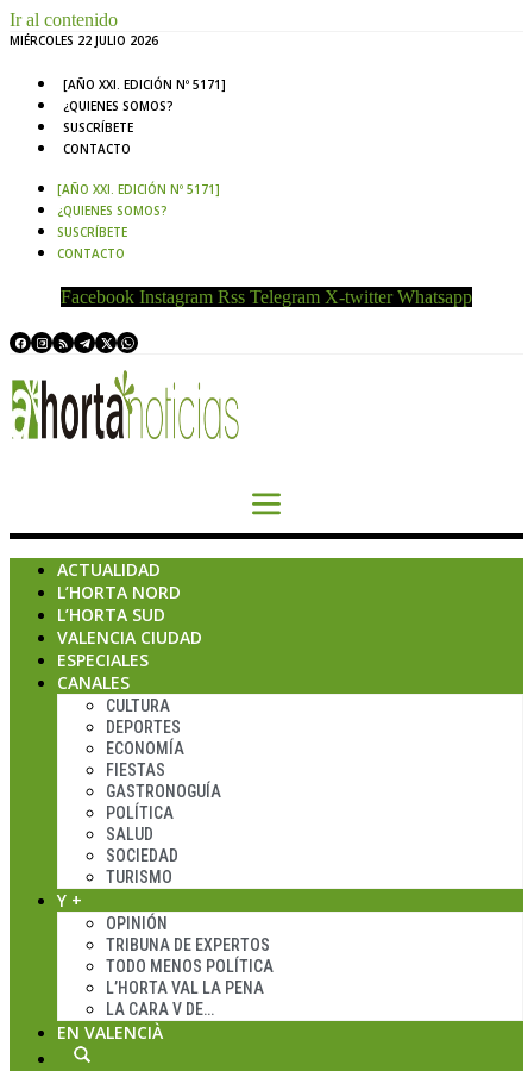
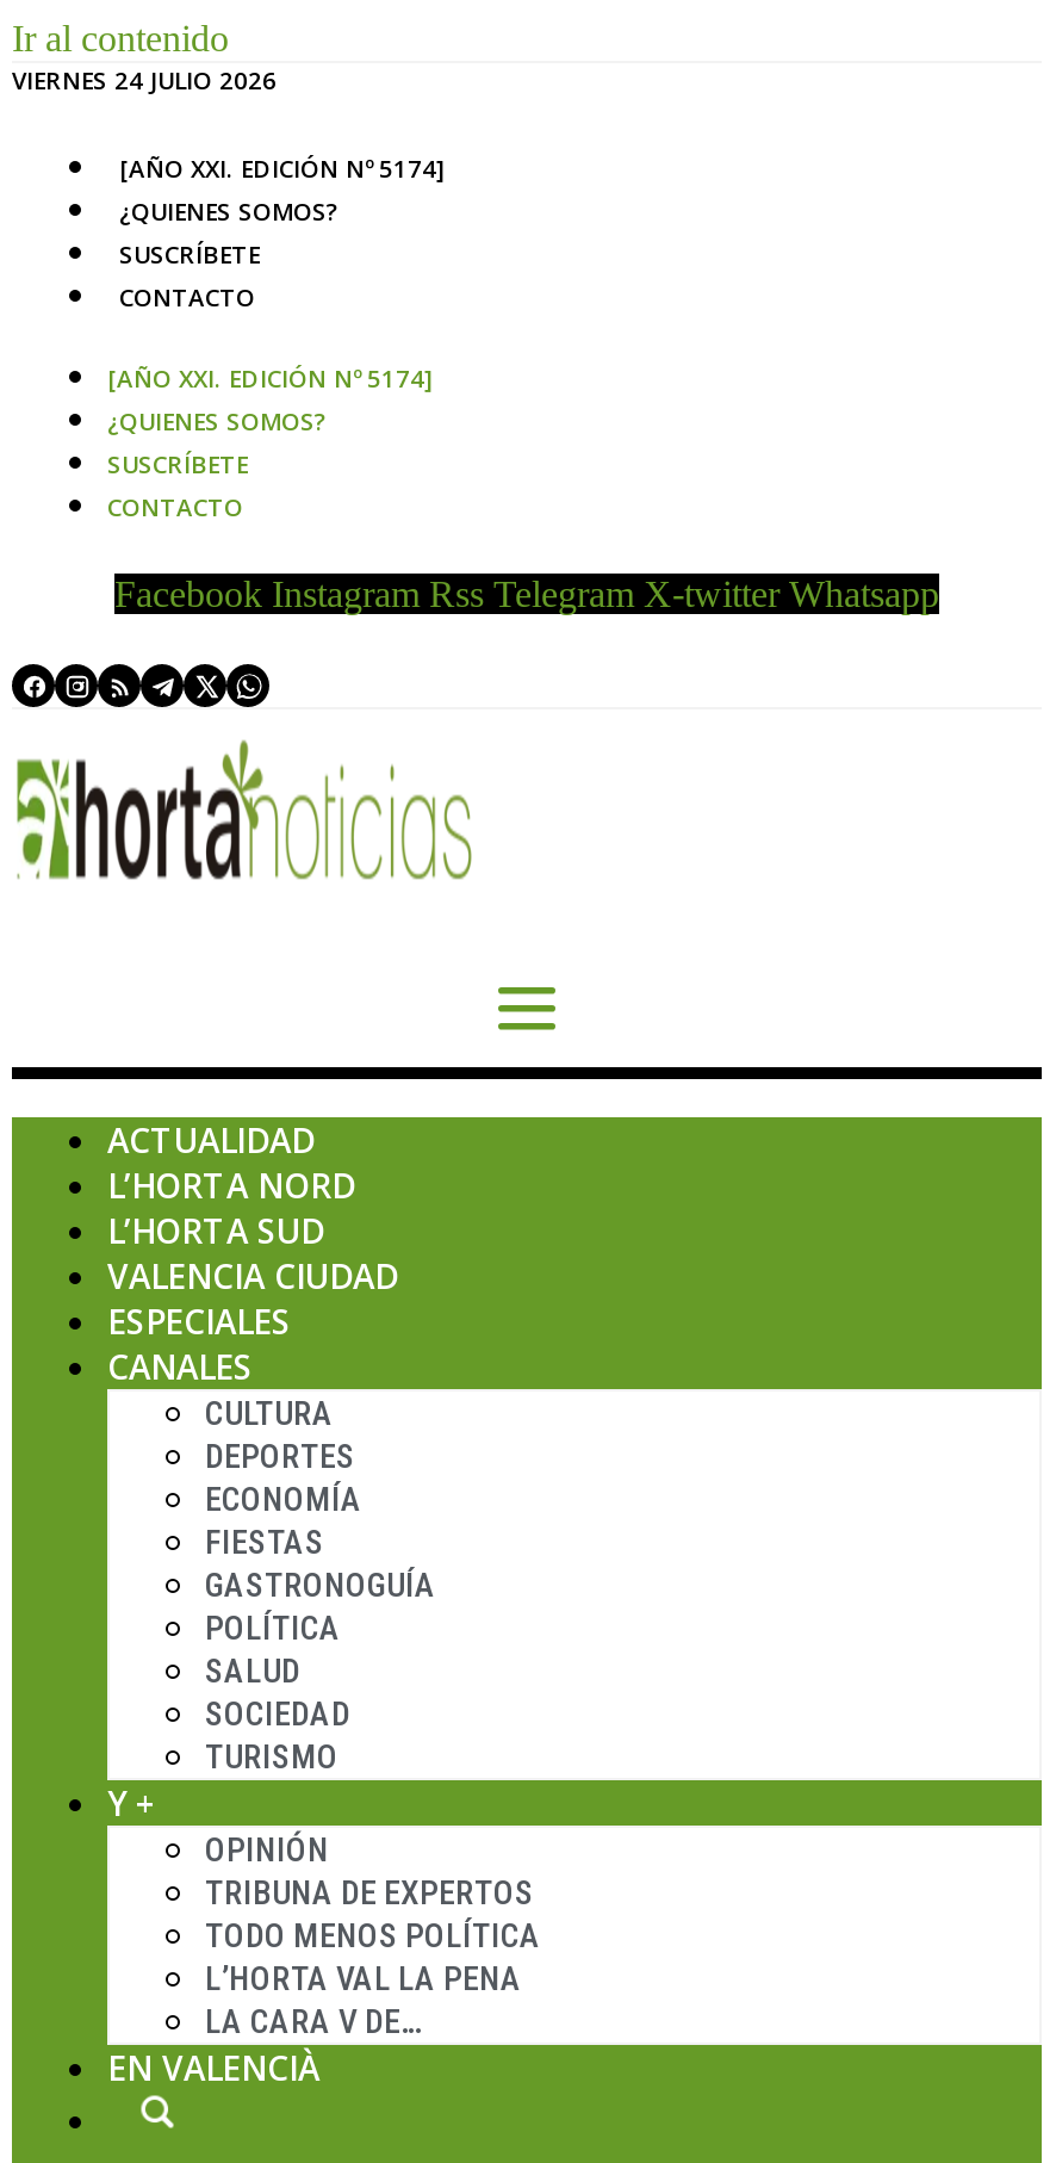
- MIÉRCOLES 22 JULIO 2026
+ VIERNES 24 JULIO 2026

- [AÑO XXI. EDICIÓN Nº 5171]
+ [AÑO XXI. EDICIÓN Nº 5174]

- [AÑO XXI. EDICIÓN Nº 5171]
+ [AÑO XXI. EDICIÓN Nº 5174]
